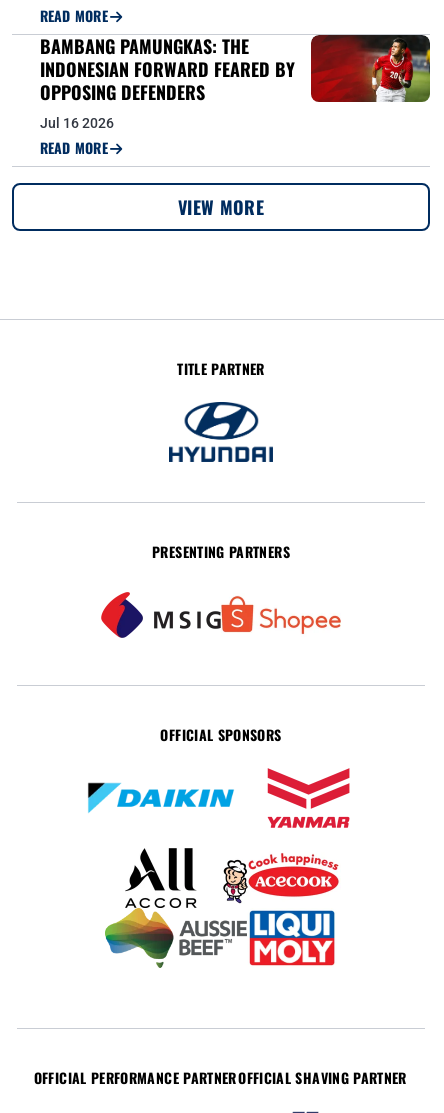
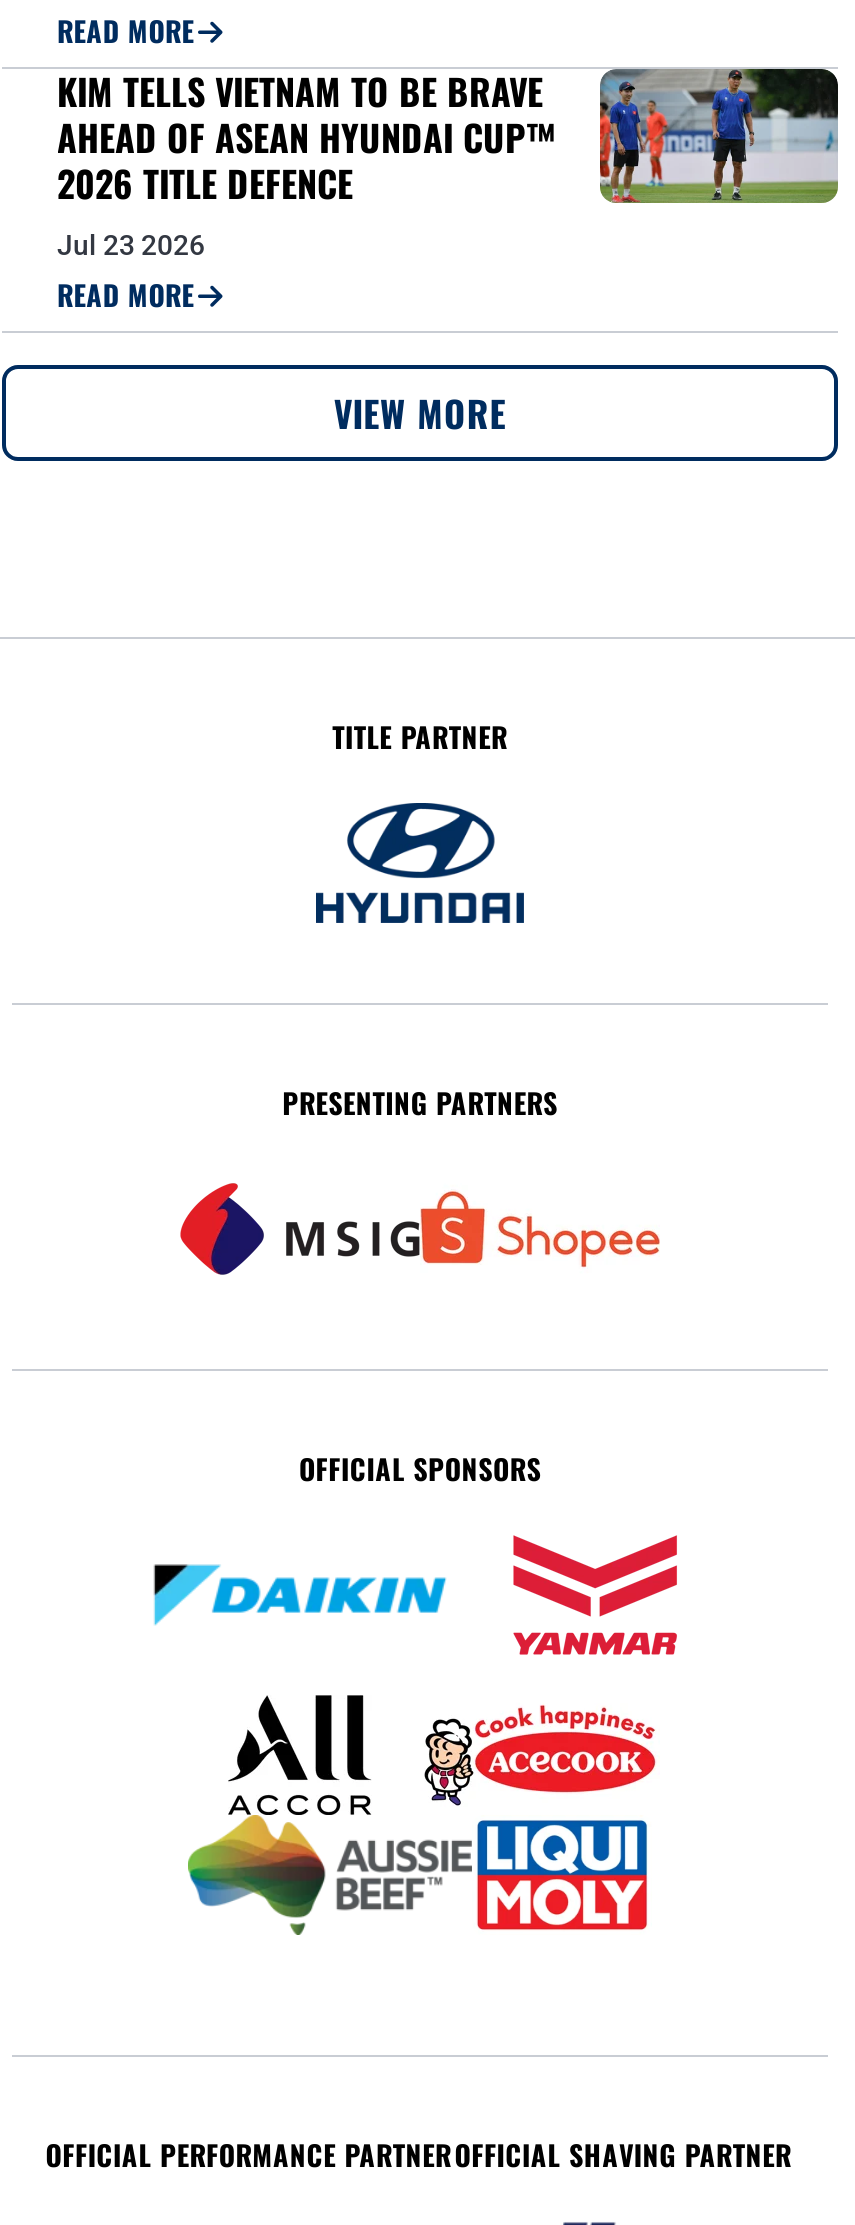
- [image]
- BAMBANG PAMUNGKAS: THE
- INDONESIAN FORWARD FEARED BY
- OPPOSING DEFENDERS
- Jul 16 2026
+ [image]
+ KIM TELLS VIETNAM TO BE BRAVE
+ AHEAD OF ASEAN HYUNDAI CUP™
+ 2026 TITLE DEFENCE
+ Jul 23 2026
